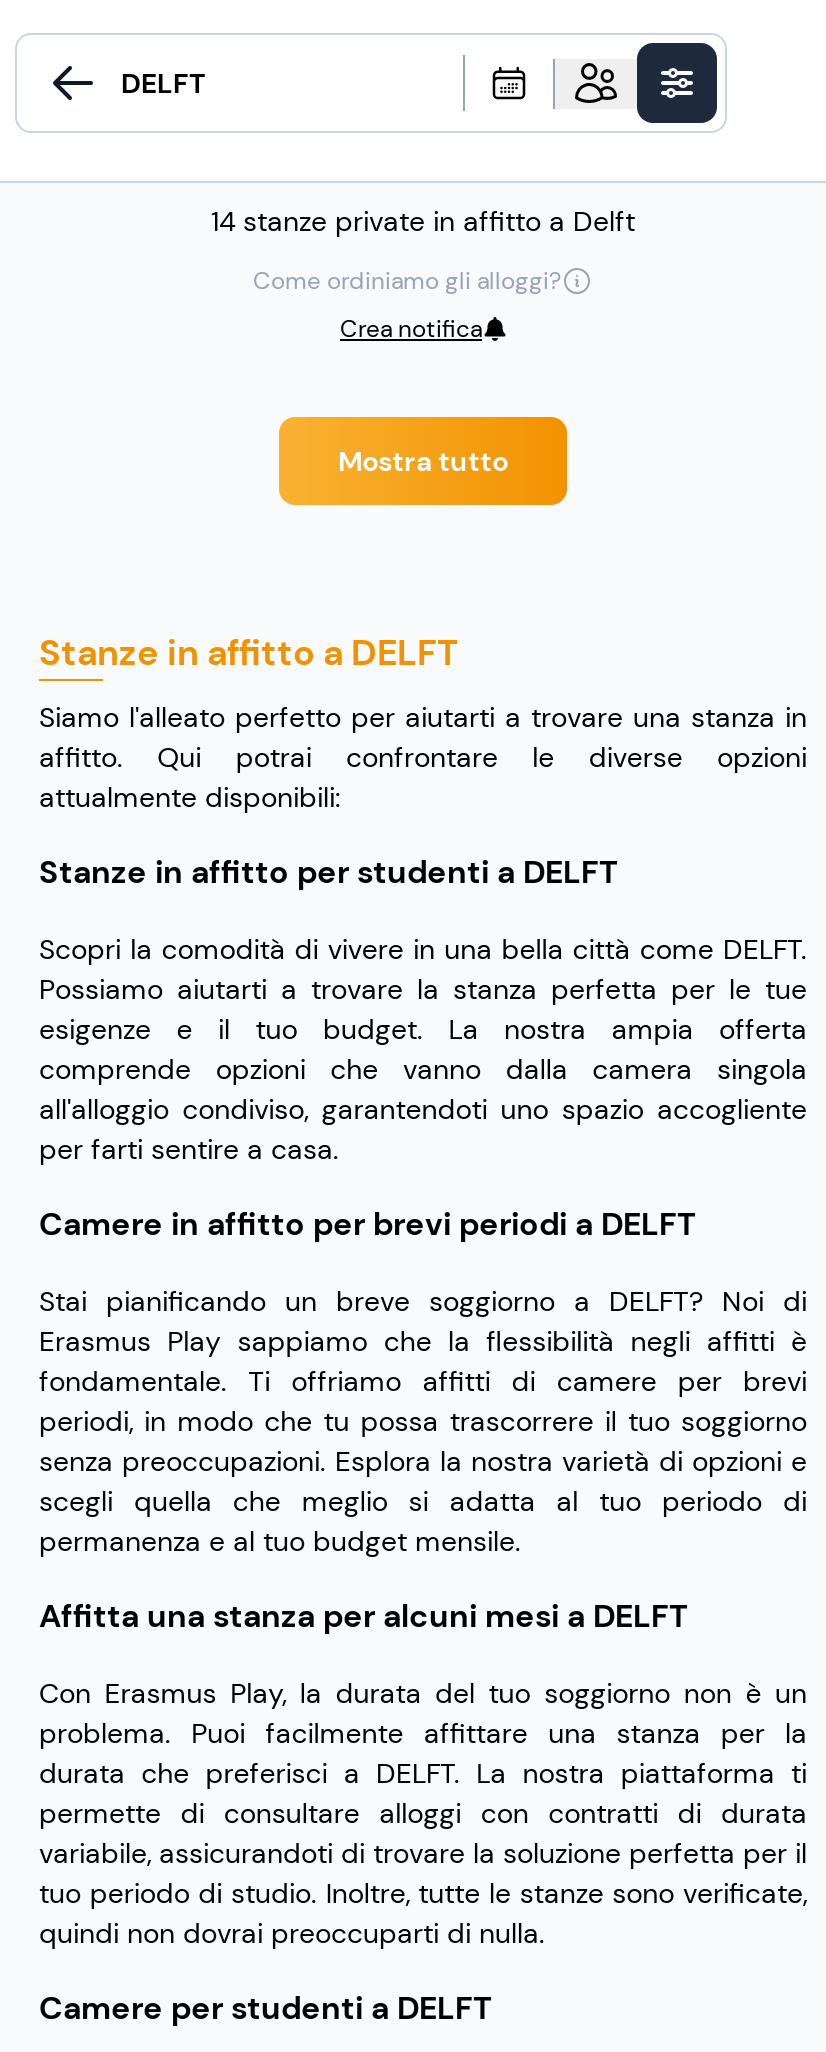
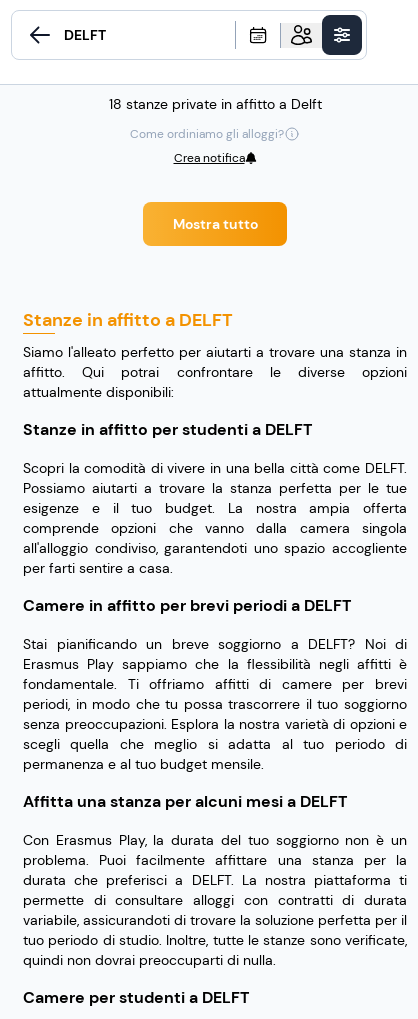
- 14 stanze private in affitto a Delft
+ 18 stanze private in affitto a Delft
